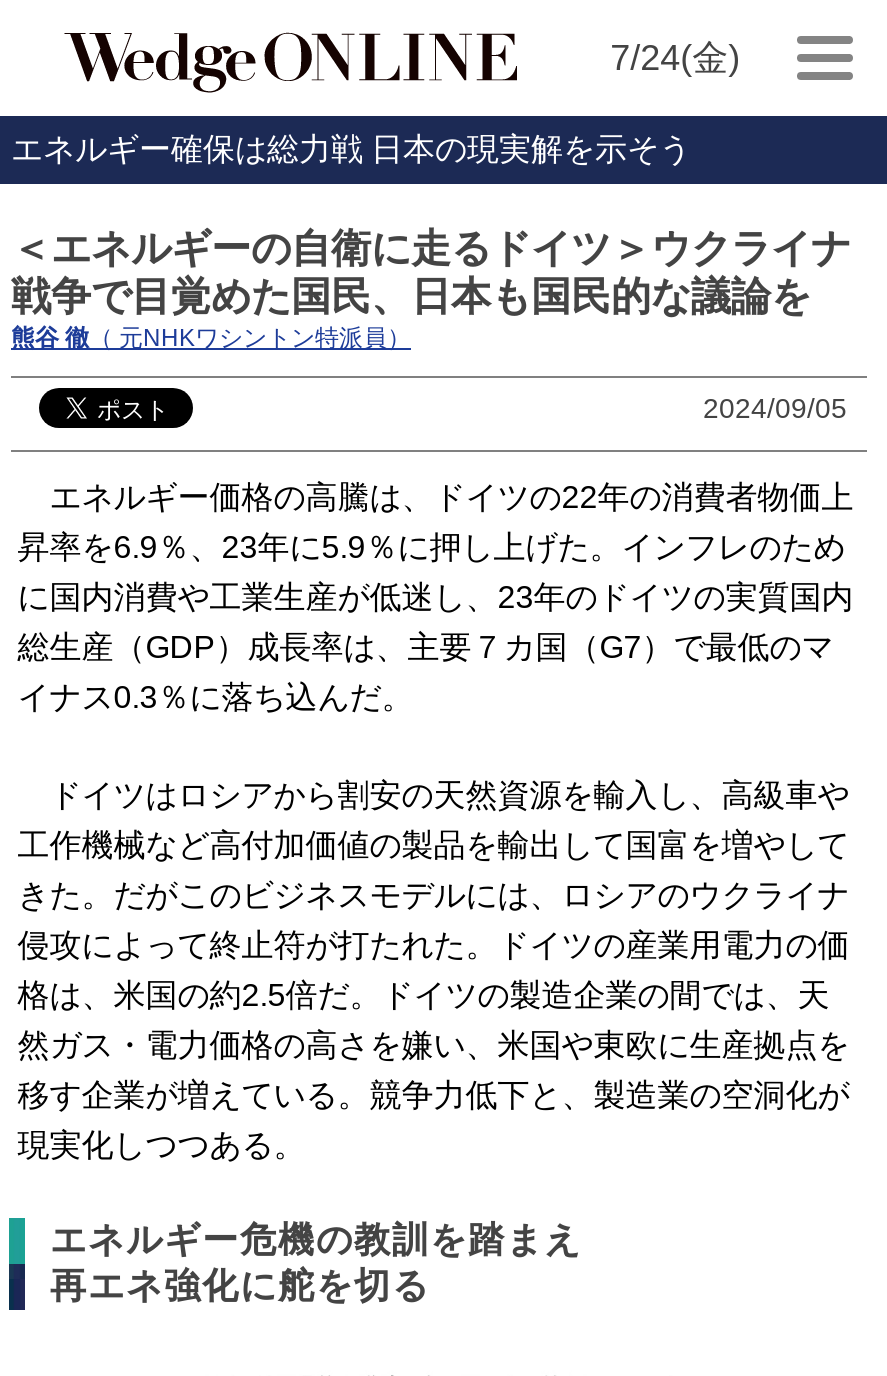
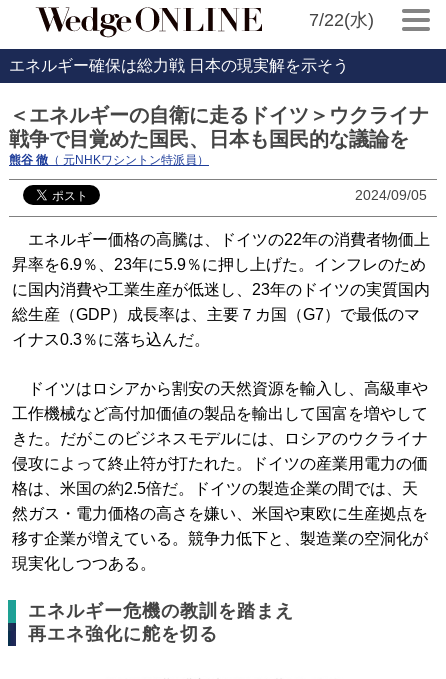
- 7/24(金)
+ 7/22(水)
